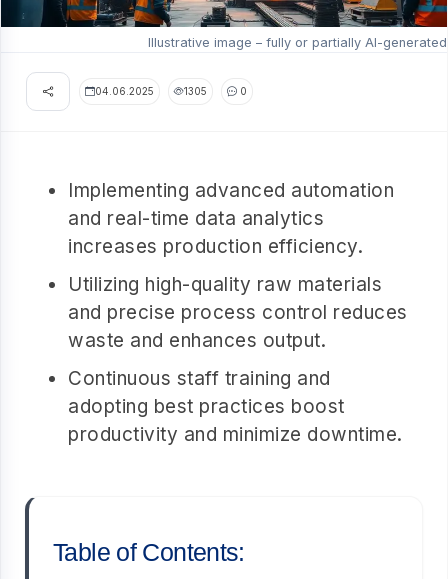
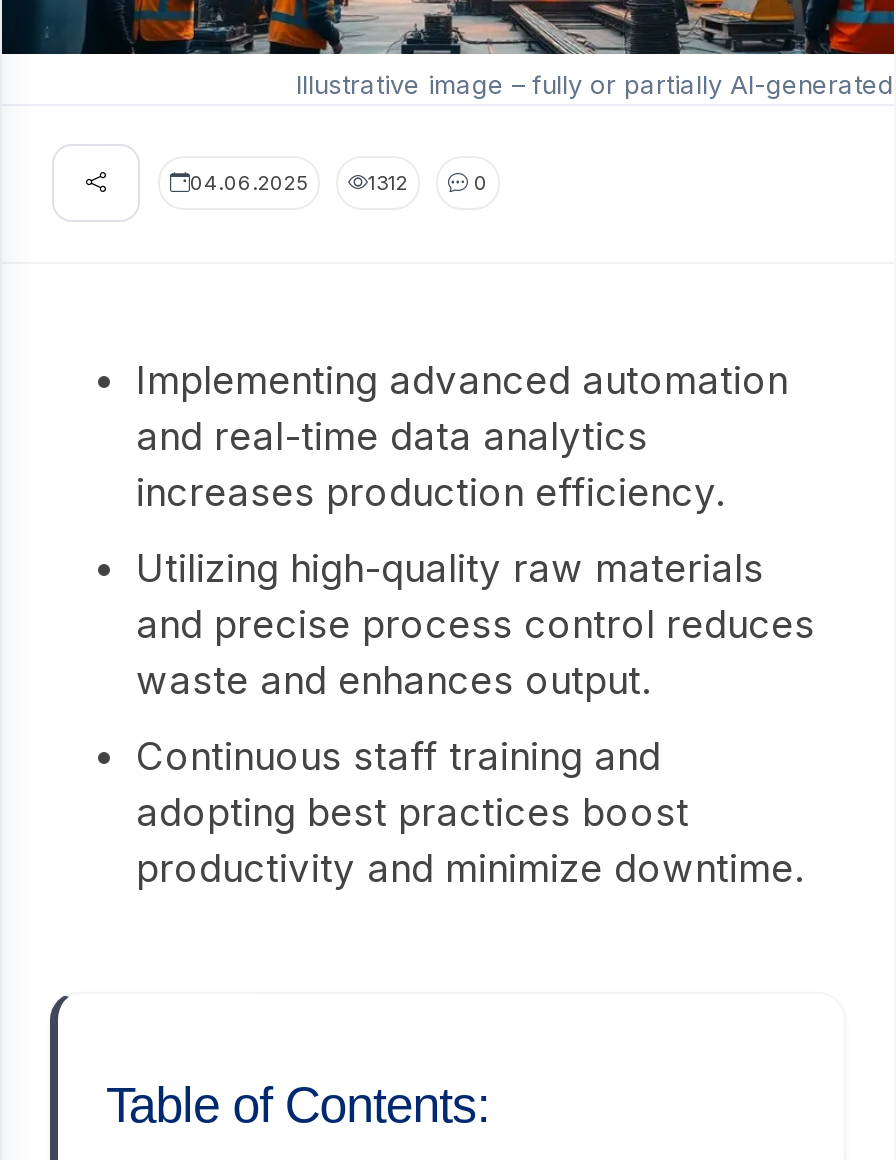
- 1305
+ 1312
